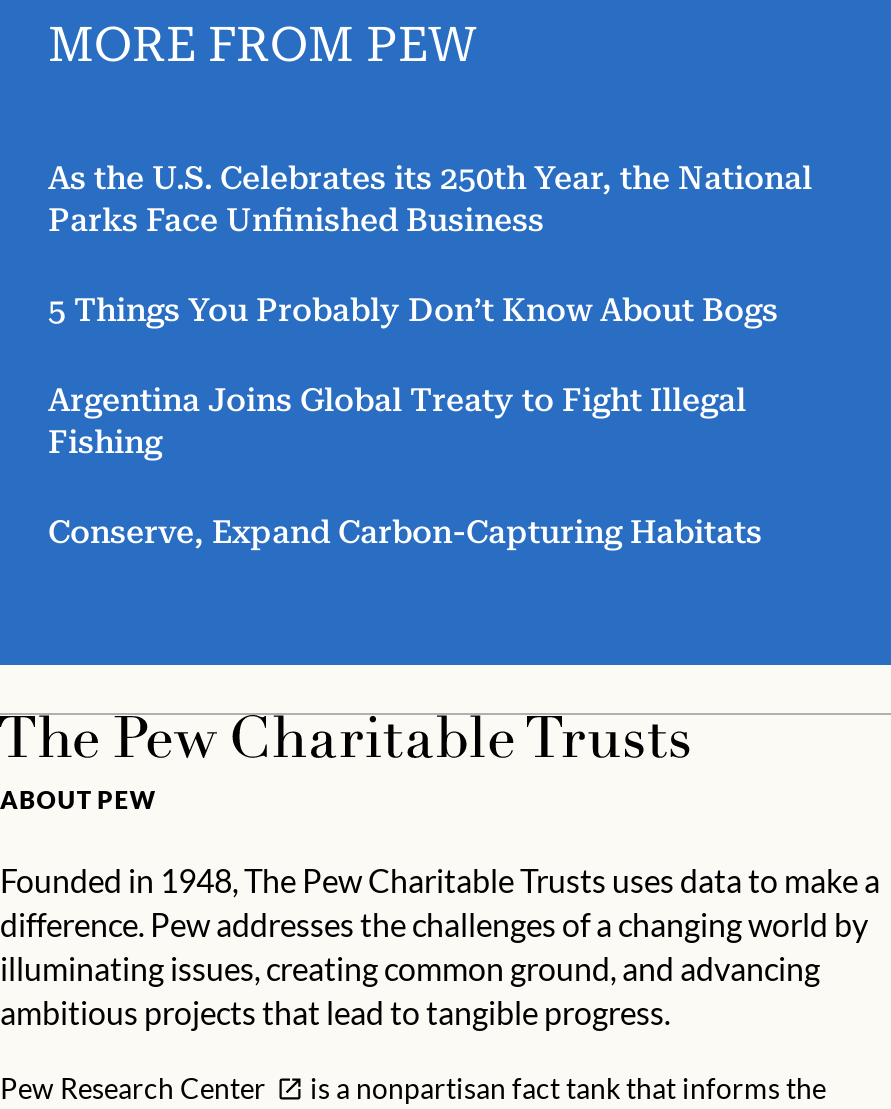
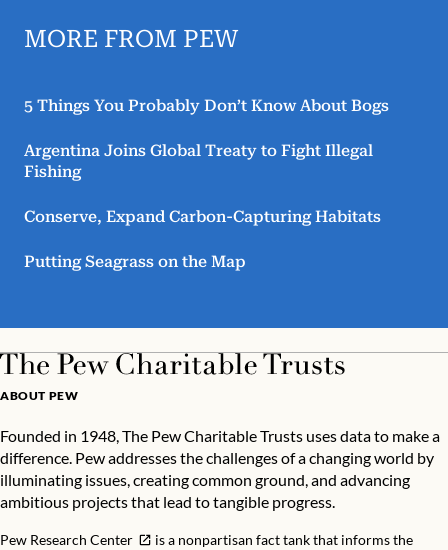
- As the U.S. Celebrates its 250th Year, the National
- Parks Face Unfinished Business

moved up: 5 Things You Probably Don’t Know About Bogs | Argentina Joins Global Treaty to Fight Illegal | Fishing | Conserve, Expand Carbon-Capturing Habitats

+ Putting Seagrass on the Map
